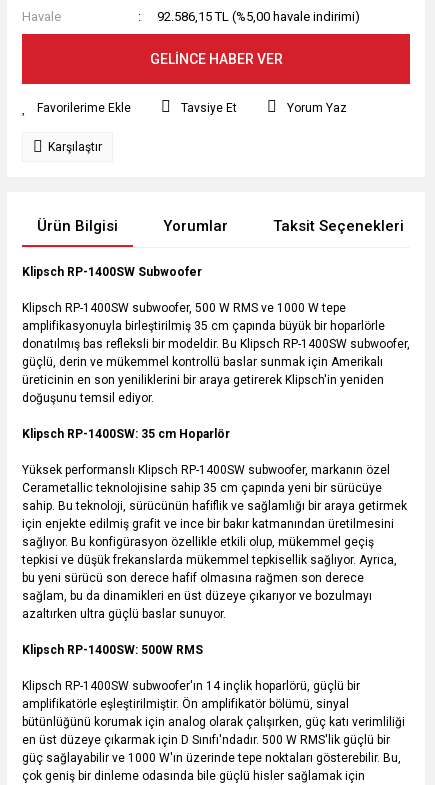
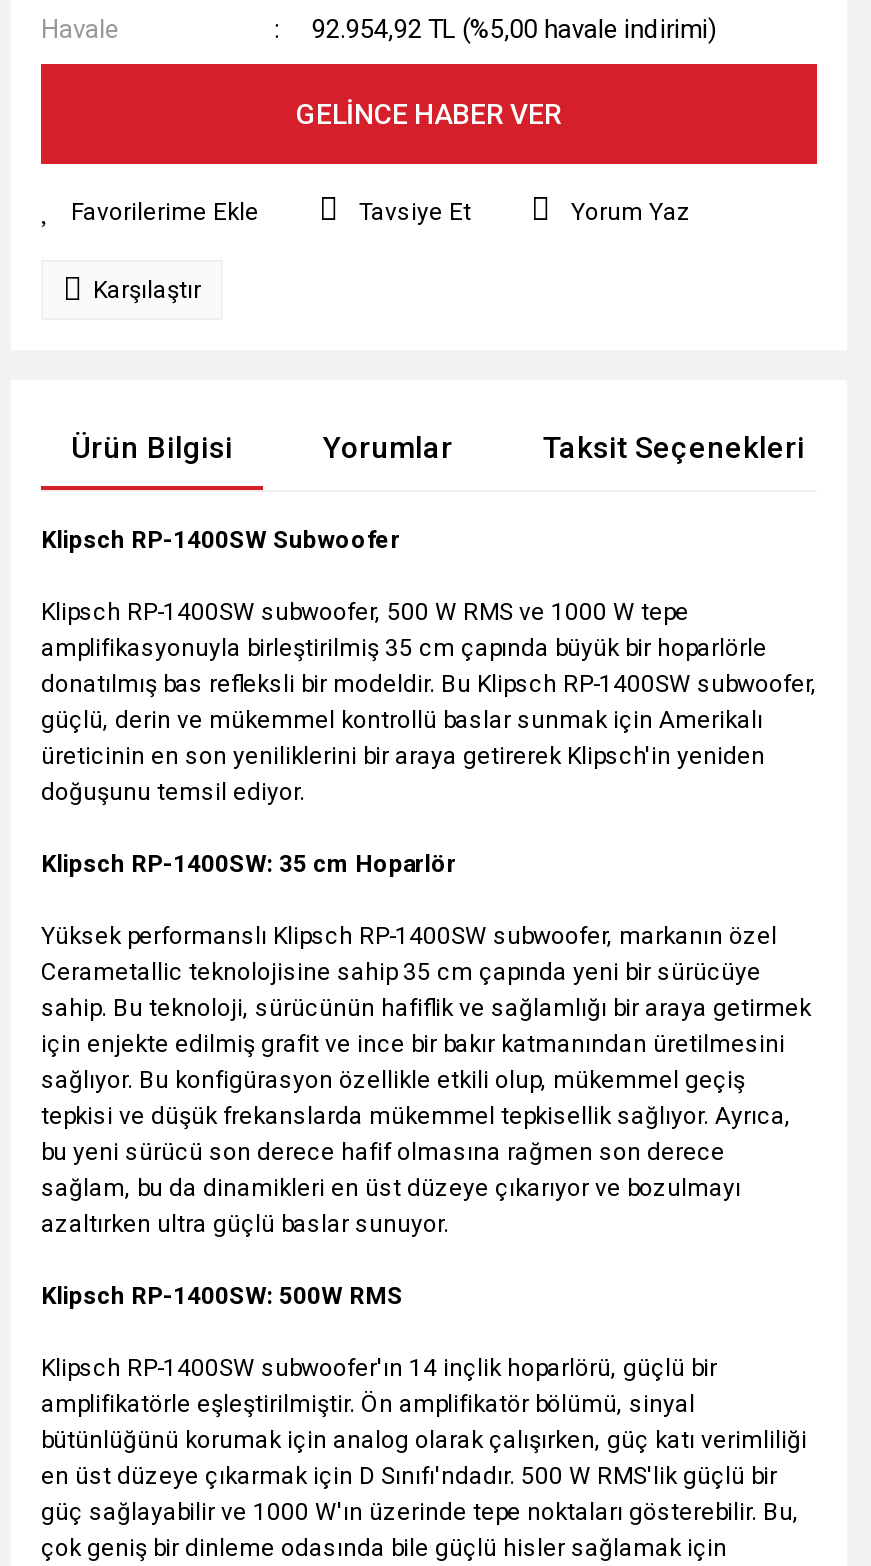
- 92.586,15 TL (%5,00 havale indirimi)
+ 92.954,92 TL (%5,00 havale indirimi)
